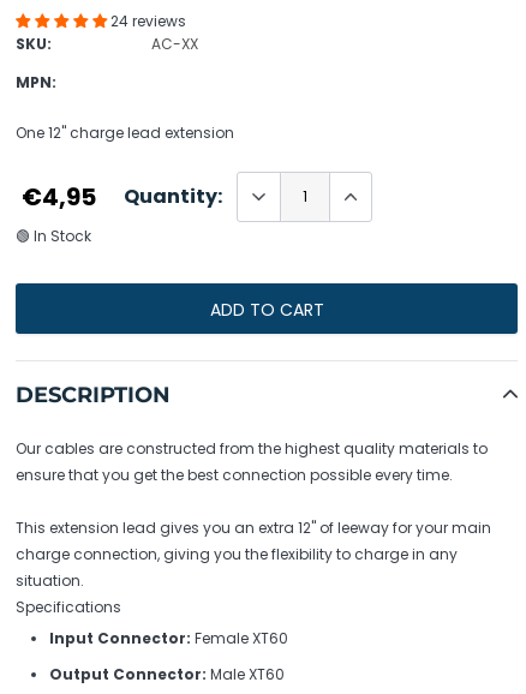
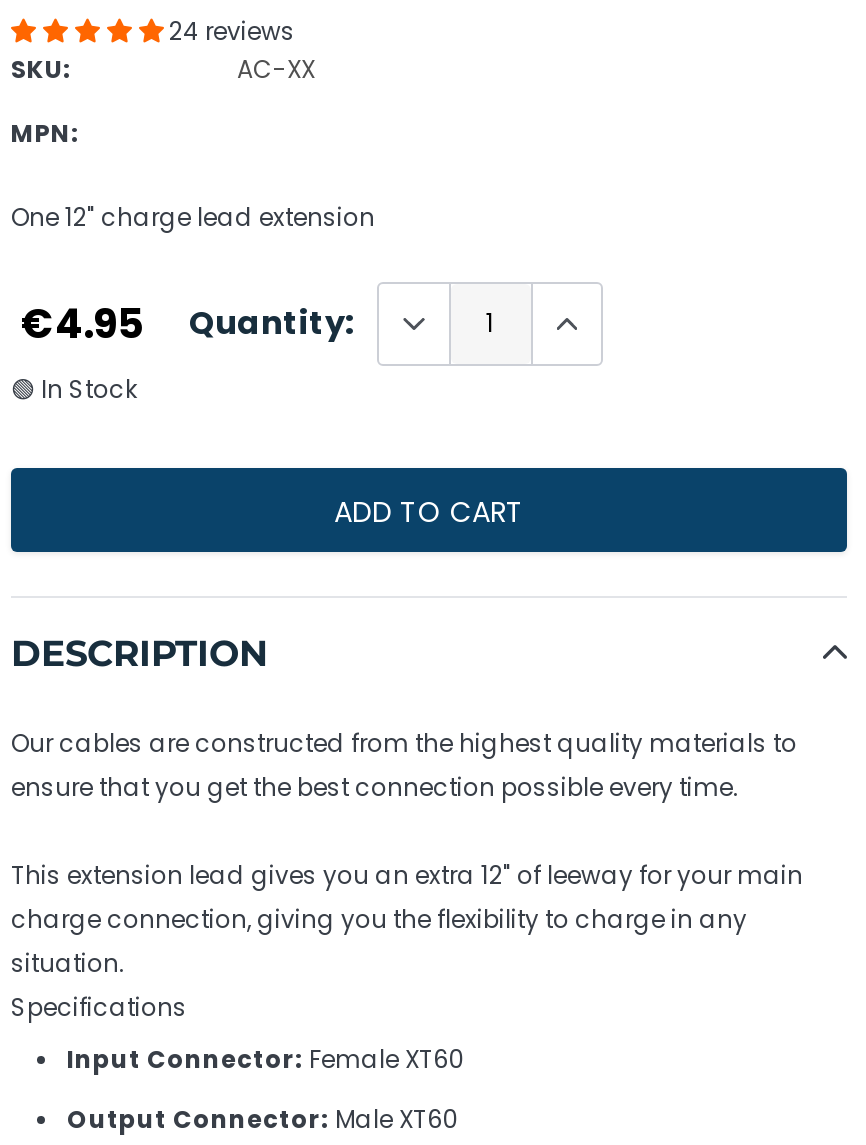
- €4,95 Quantity:
+ €4.95 Quantity:
